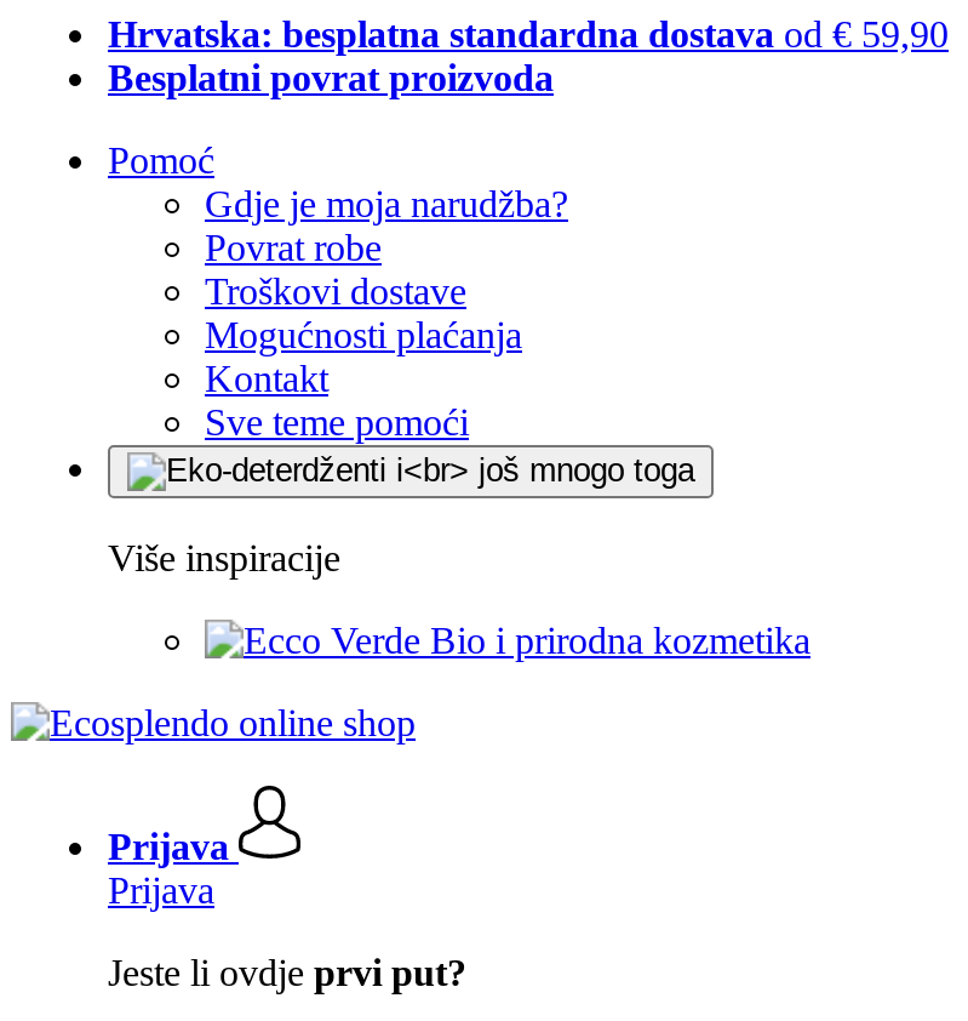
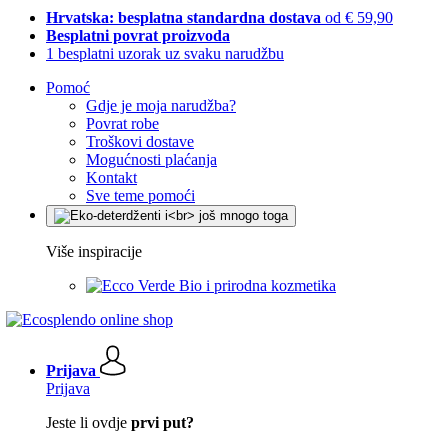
+ 1 besplatni uzorak uz svaku narudžbu
